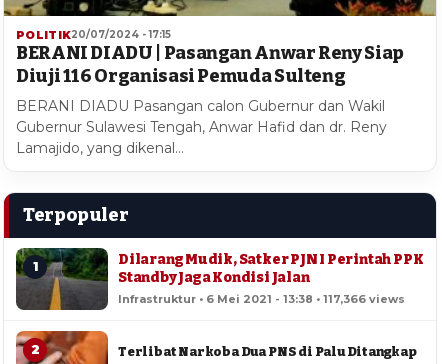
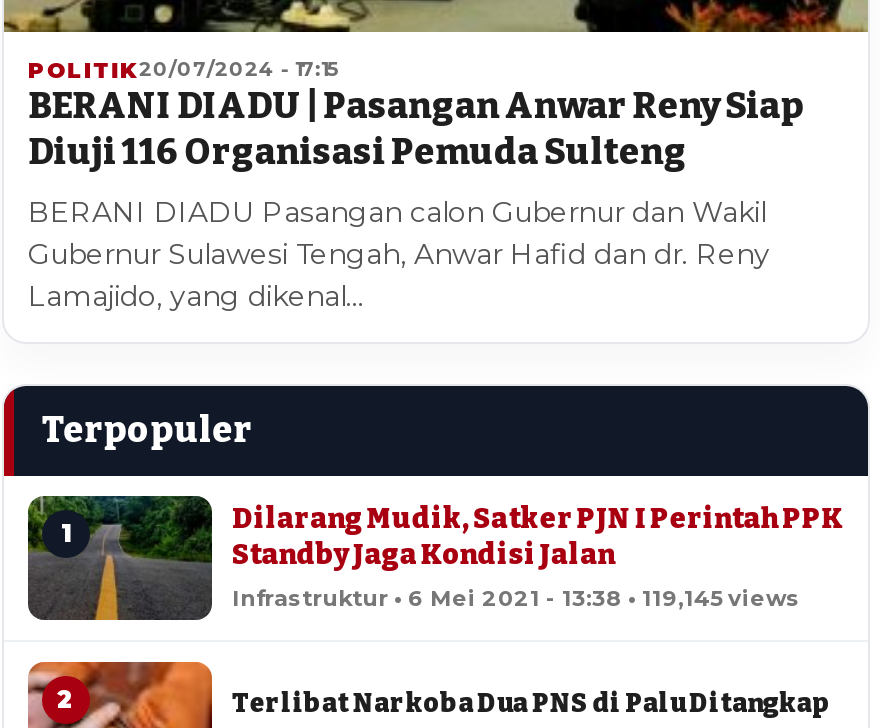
- Infrastruktur • 6 Mei 2021 - 13:38 • 117,366 views
+ Infrastruktur • 6 Mei 2021 - 13:38 • 119,145 views
